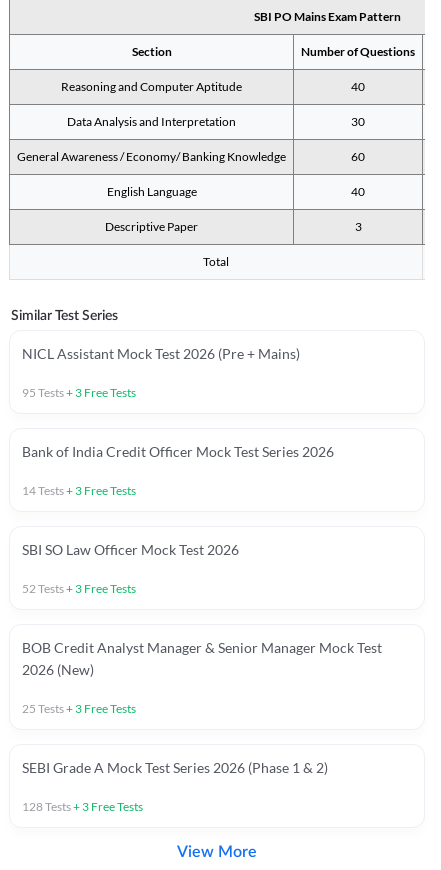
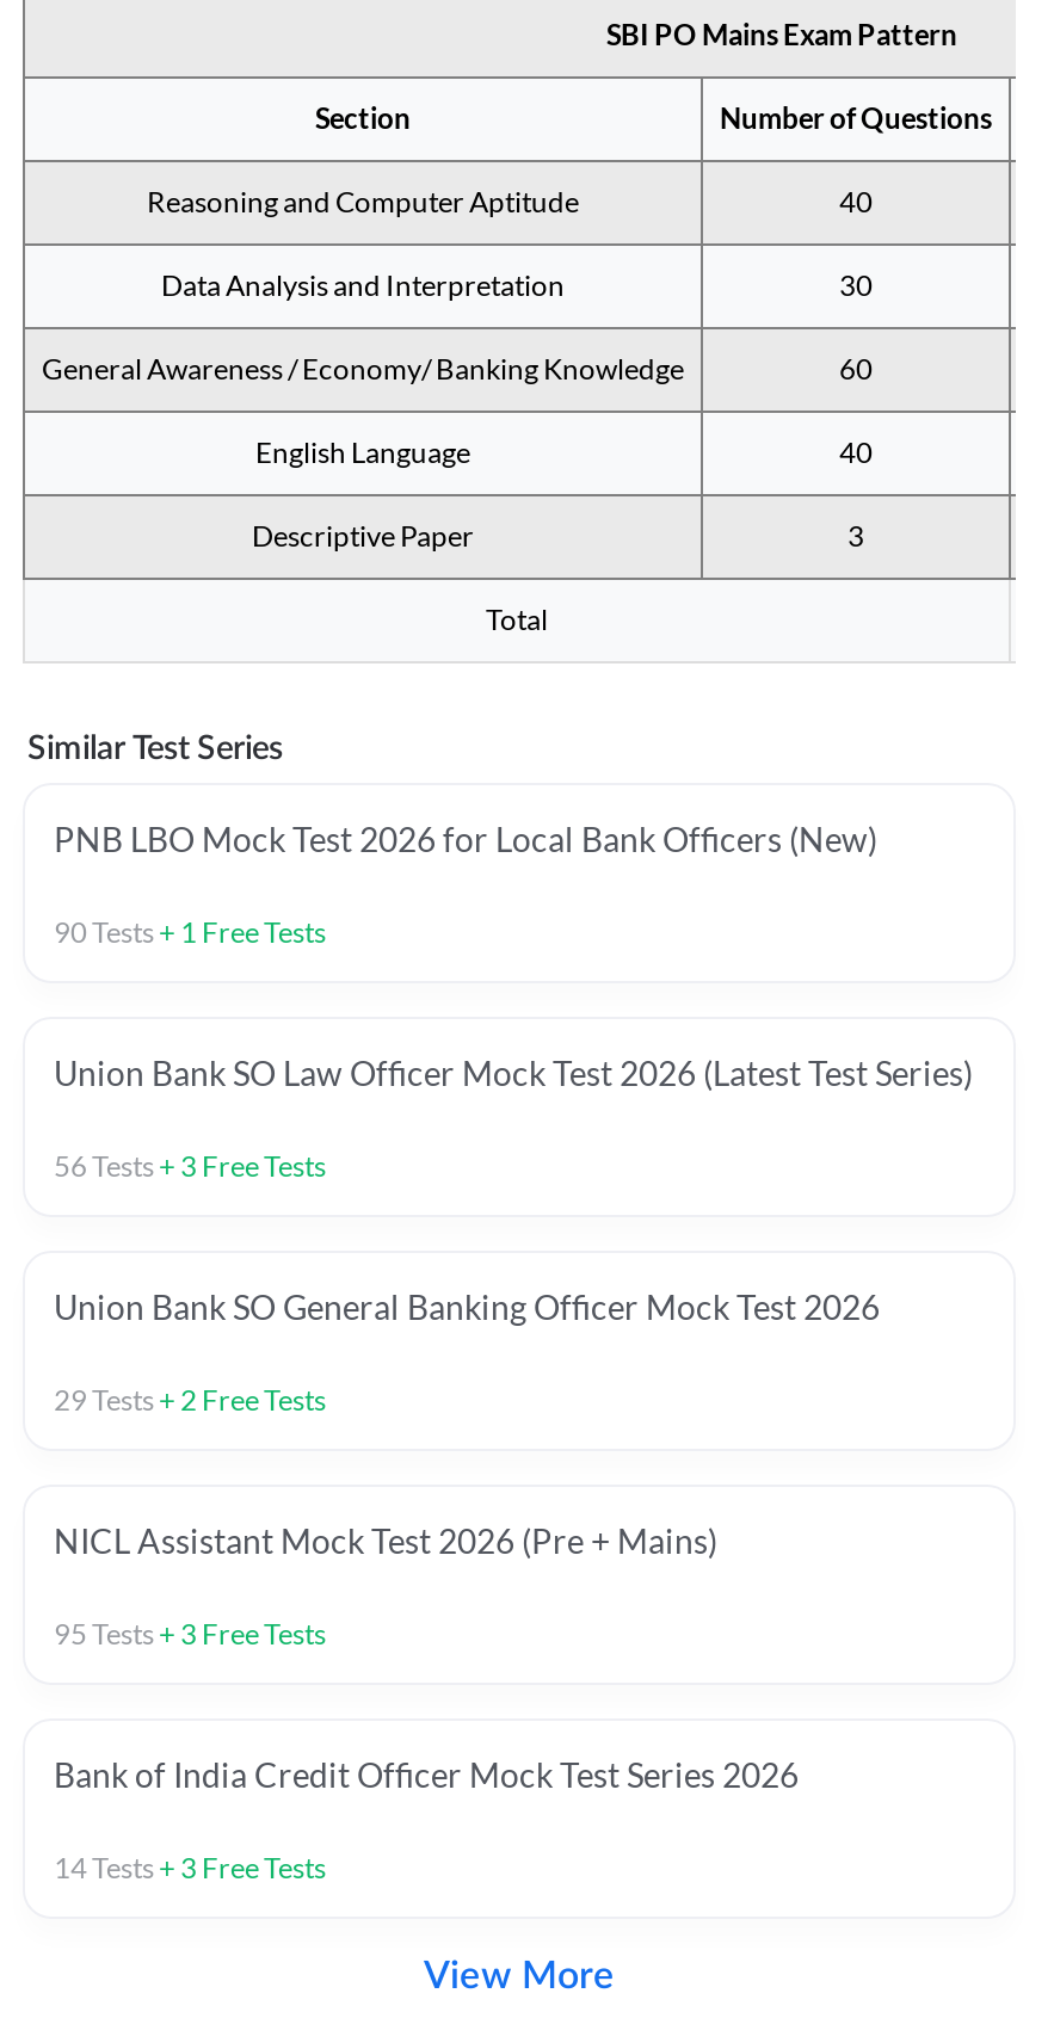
+ PNB LBO Mock Test 2026 for Local Bank Officers (New)
+ 90Tests + 1 Free Tests

+ Union Bank SO Law Officer Mock Test 2026 (Latest Test Series)
+ 56Tests + 3 Free Tests

+ Union Bank SO General Banking Officer Mock Test 2026
+ 29Tests + 2 Free Tests

moved down: NICL Assistant Mock Test 2026 (Pre + Mains) | 95 Tests + 3 Free Tests | Bank of India Credit Officer Mock Test Series 2026 | 14Tests + 3 Free Tests

- SBI SO Law Officer Mock Test 2026
- 52 Tests + 3 Free Tests

- BOB Credit Analyst Manager & Senior Manager Mock Test
- 2026 (New)
- 25 Tests + 3 Free Tests

- SEBI Grade A Mock Test Series 2026 (Phase 1 & 2)
- 128 Tests + 3 Free Tests
